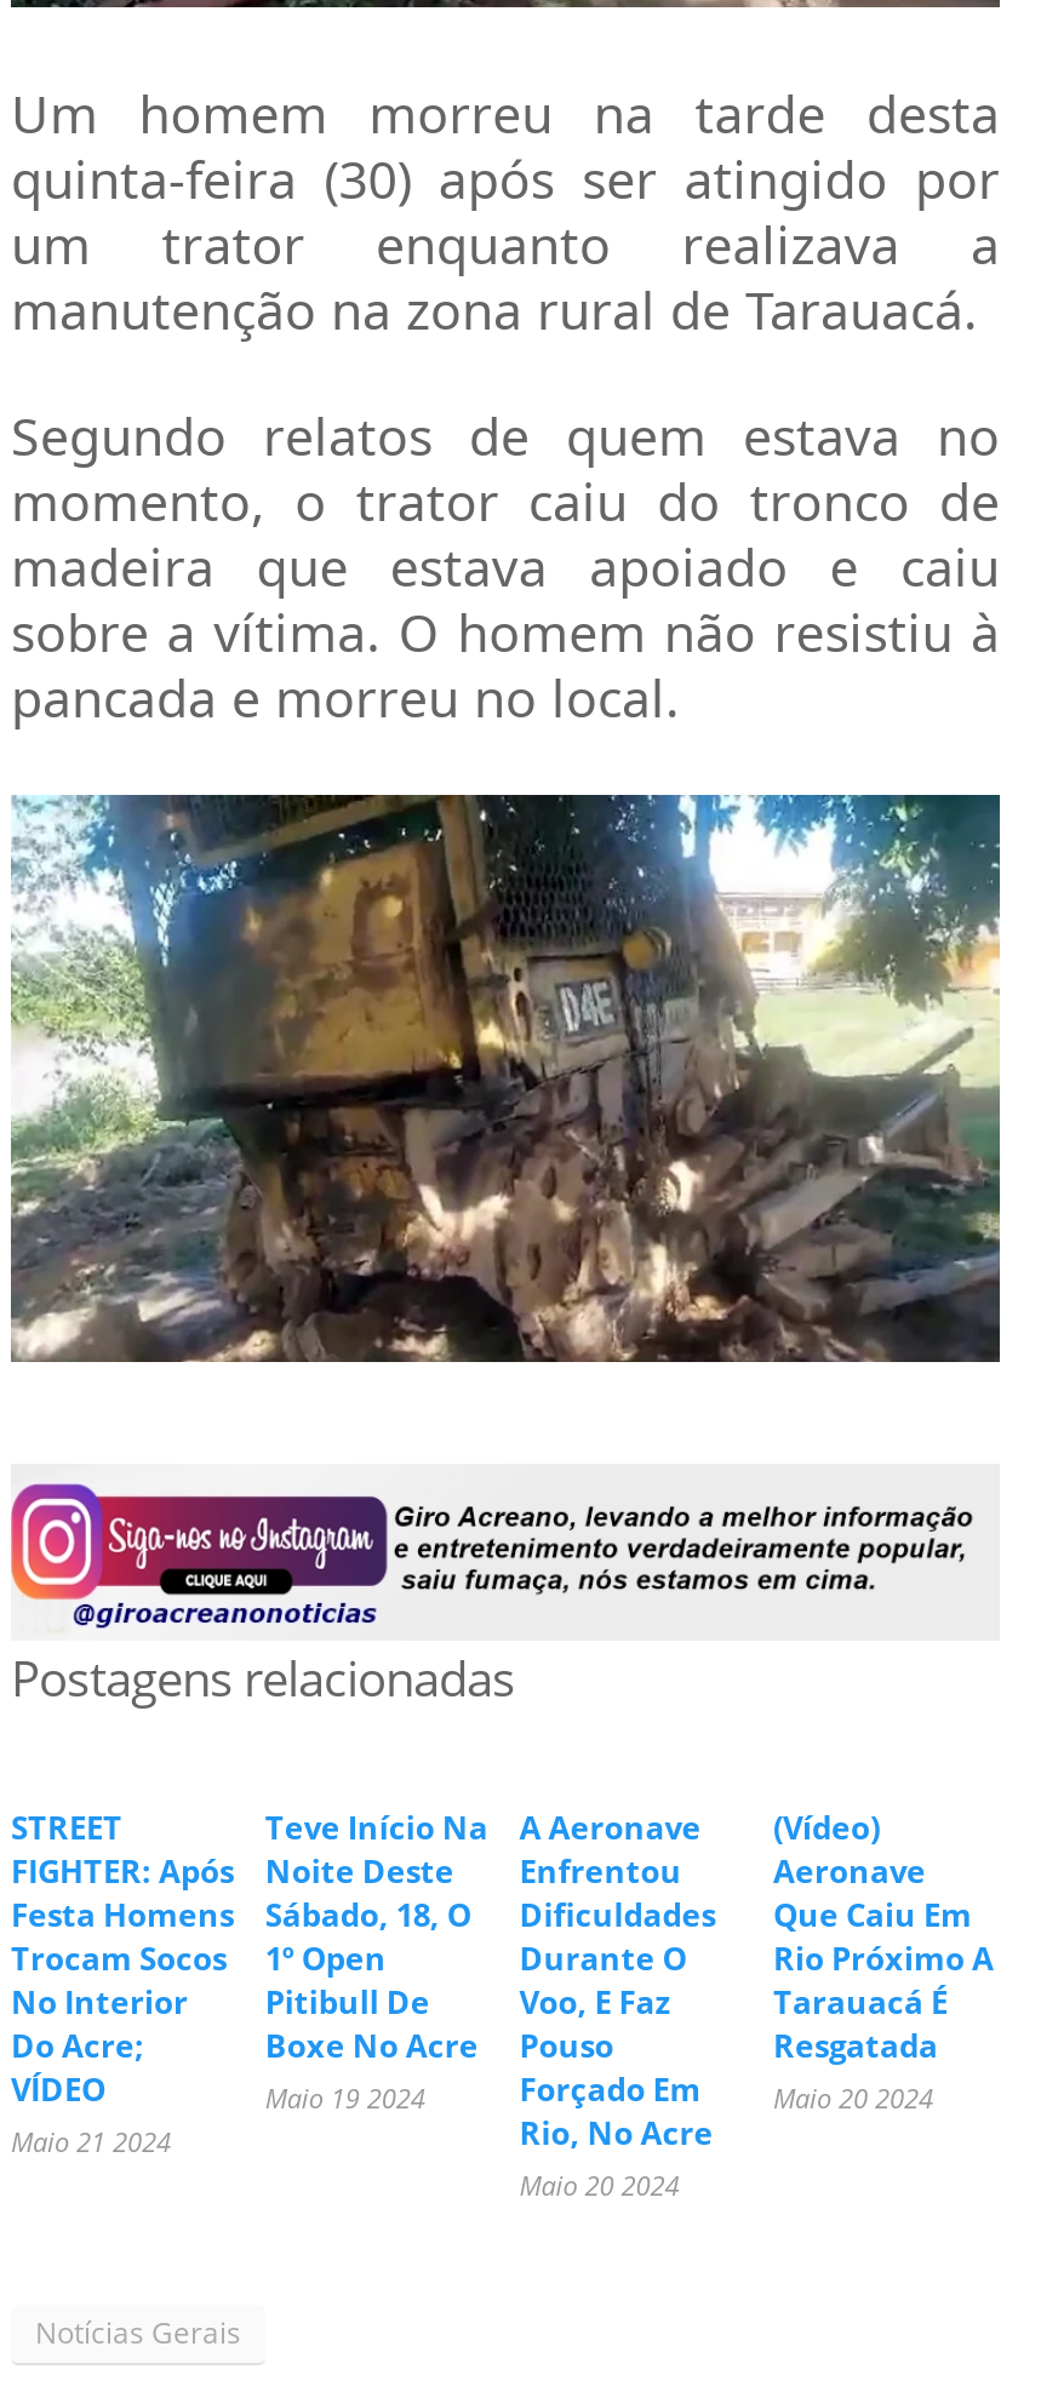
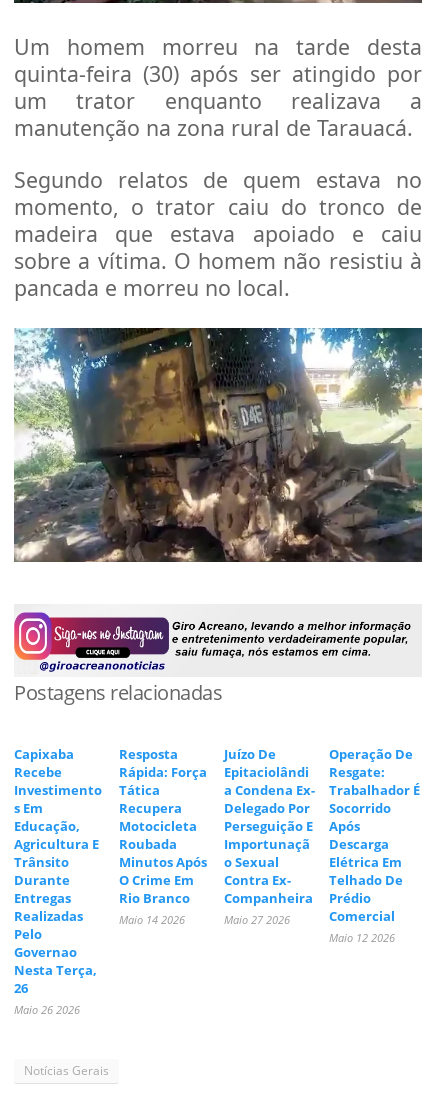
- STREET
- FIGHTER: Após
- Festa Homens
- Trocam Socos
- No Interior
- Do Acre;
- VÍDEO
- Maio 21 2024
+ Capixaba
+ Recebe
+ Investimento
+ S Em
+ Educação,
+ Agricultura E
+ Trânsito
+ Durante
+ Entregas
+ Realizadas
+ Pelo
+ Governao
+ Nesta Terça,
+ 26
+ Maio 26 2026

- Teve Início Na
- Noite Deste
- Sábado, 18, O
- 1º Open
- Pitibull De
- Boxe No Acre
- Maio 19 2024
+ Resposta
+ Rápida: Força
+ Tática
+ Recupera
+ Motocicleta
+ Roubada
+ Minutos Após
+ O Crime Em
+ Rio Branco
+ Maio 14 2026

- A Aeronave
- Enfrentou
- Dificuldades
- Durante O
- Voo, E Faz
- Pouso
- Forçado Em
- Rio, No Acre
- Maio 20 2024
+ Juízo De
+ Epitaciolândi
+ A Condena Ex-
+ Delegado Por
+ Perseguição E
+ Importunaçã
+ O Sexual
+ Contra Ex-
+ Companheira
+ Maio 27 2026

- (Vídeo)
- Aeronave
- Que Caiu Em
- Rio Próximo A
- Tarauacá É
- Resgatada
- Maio 20 2024
+ Operação De
+ Resgate:
+ Trabalhador É
+ Socorrido
+ Após
+ Descarga
+ Elétrica Em
+ Telhado De
+ Prédio
+ Comercial
+ Maio 12 2026
